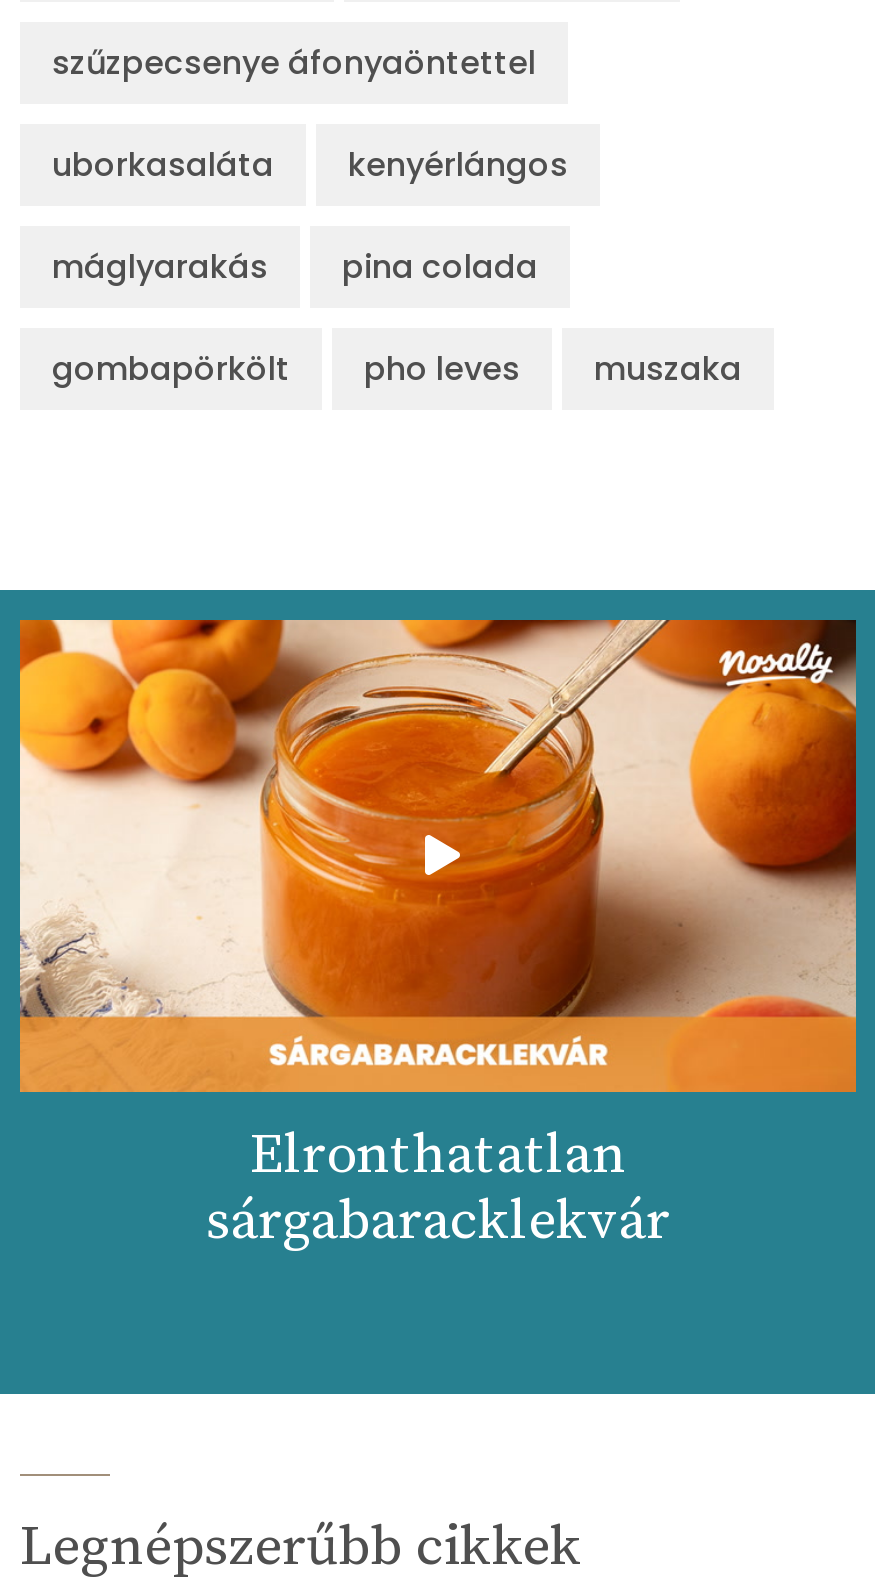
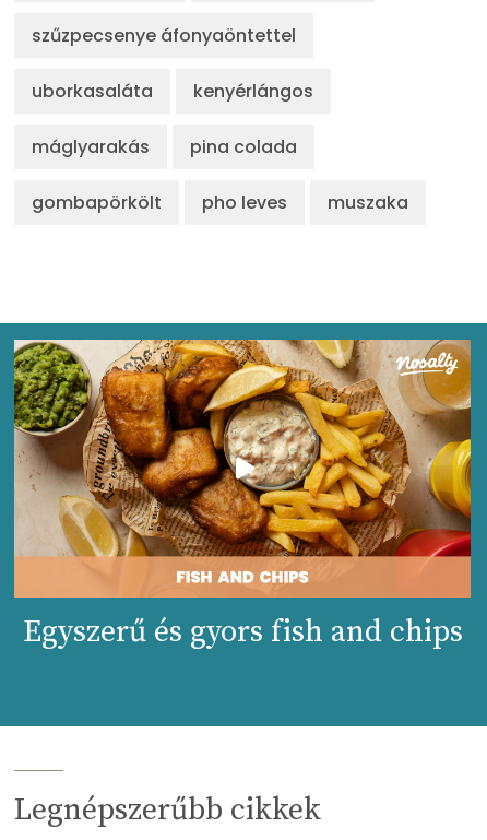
- [image]
- Elronthatatlan
- sárgabaracklekvár
+ [image]
+ Egyszerű és gyors fish and chips
